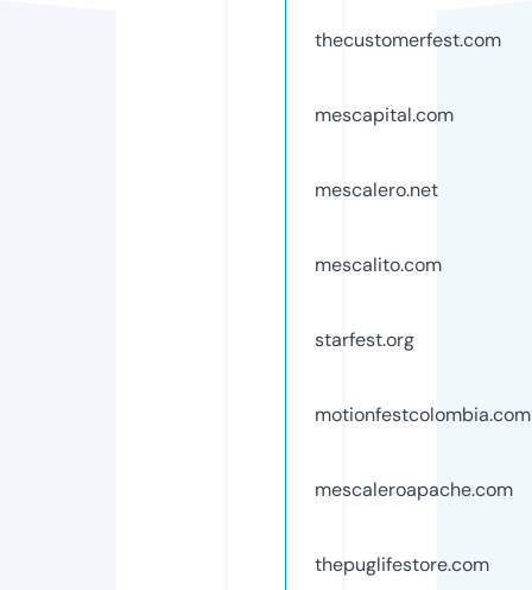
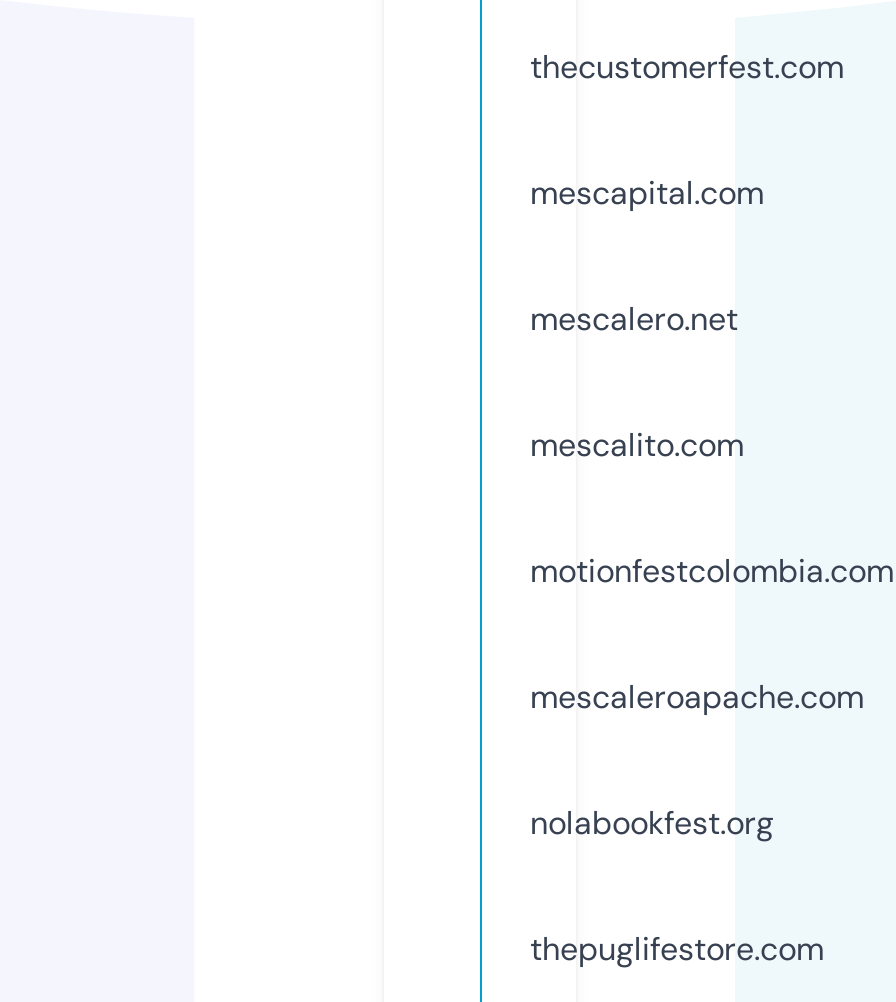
- starfest.org

moved up: motionfestcolombia.com | mescaleroapache.com

+ nolabookfest.org
